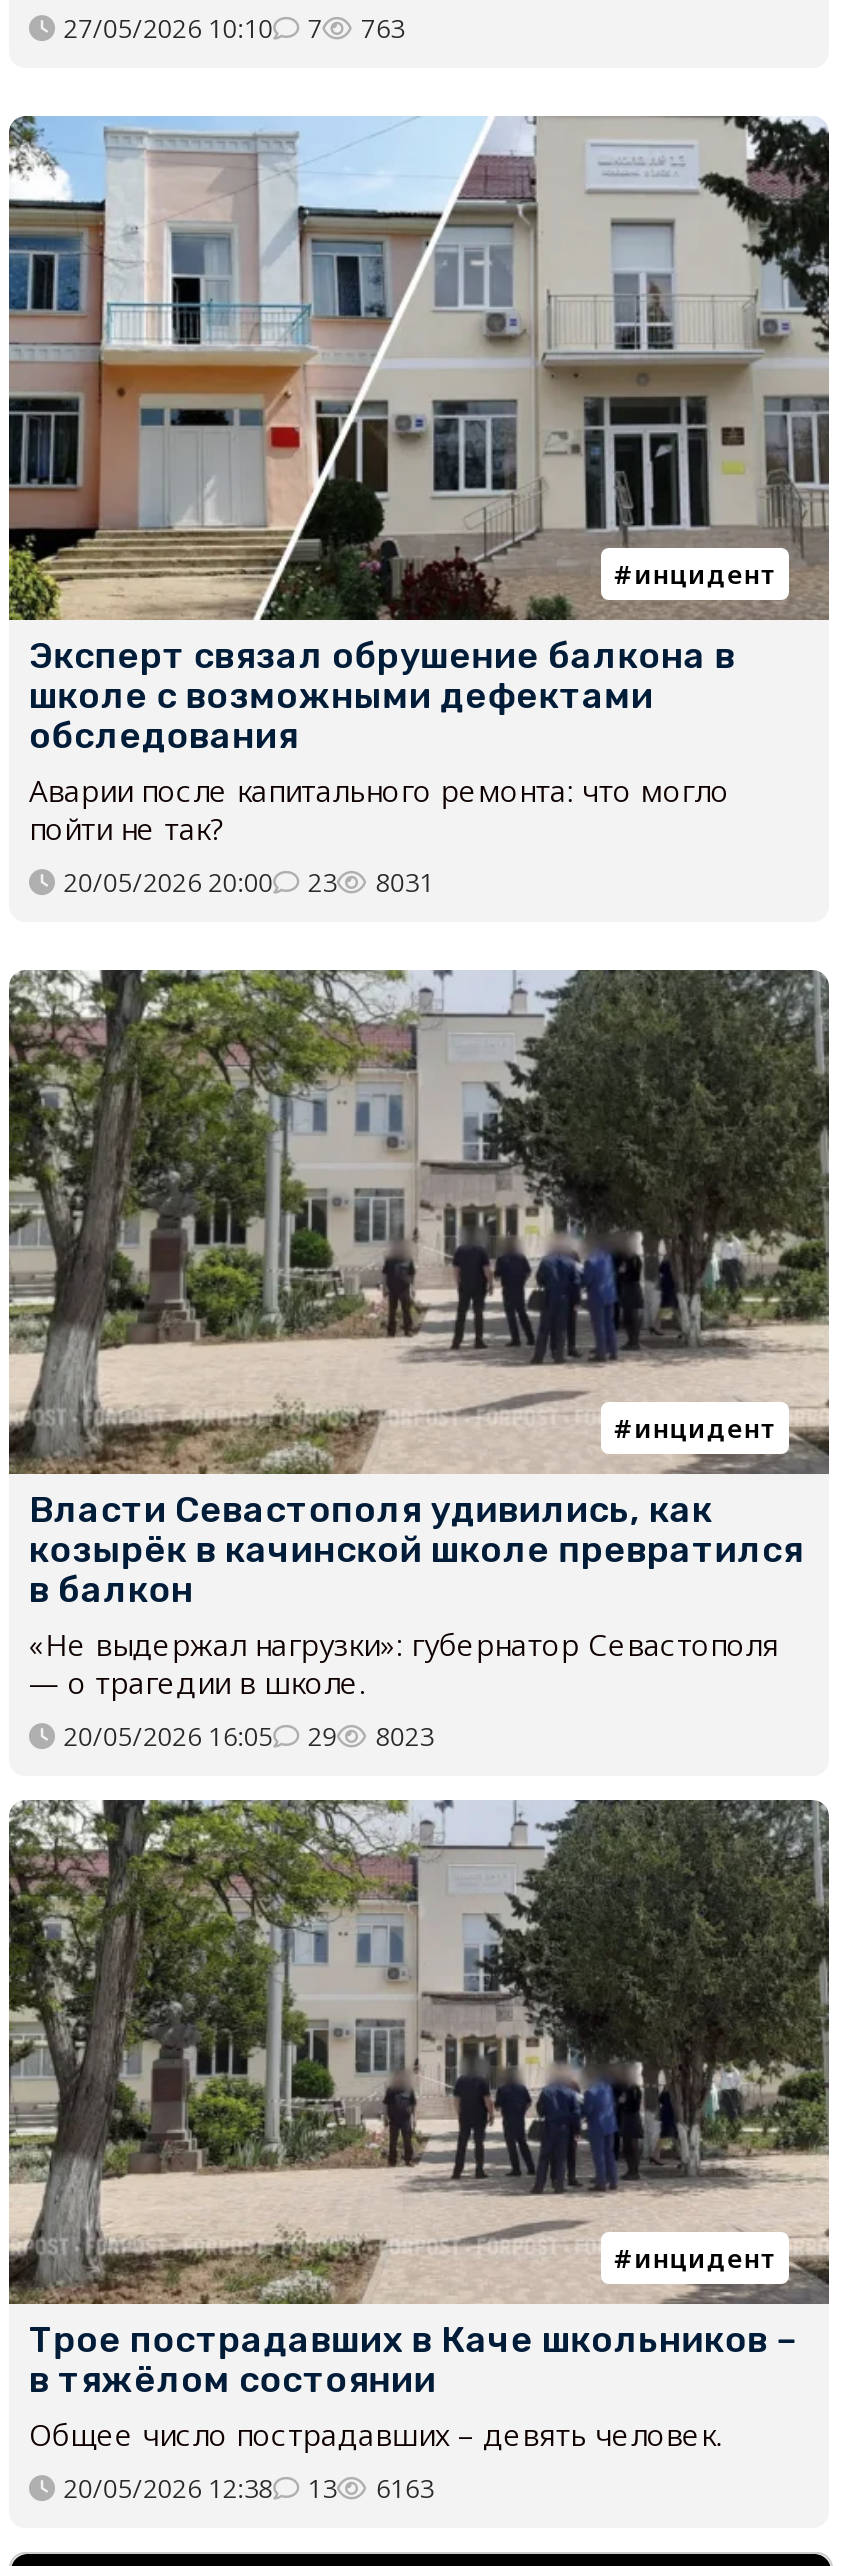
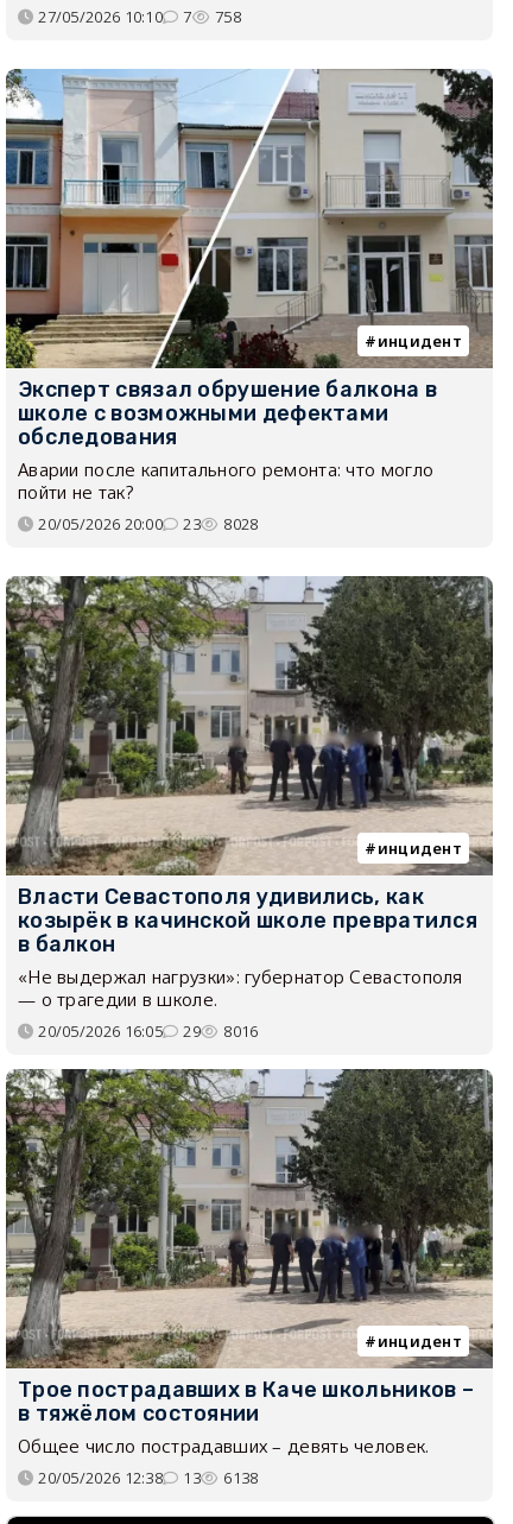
- 27/05/2026 10:10 7 763
+ 27/05/2026 10:10 7 758

- 20/05/2026 20:00 23 8031
+ 20/05/2026 20:00 23 8028

- 20/05/2026 16:05 29 8023
+ 20/05/2026 16:05 29 8016

- 20/05/2026 12:38 13 6163
+ 20/05/2026 12:38 13 6138
